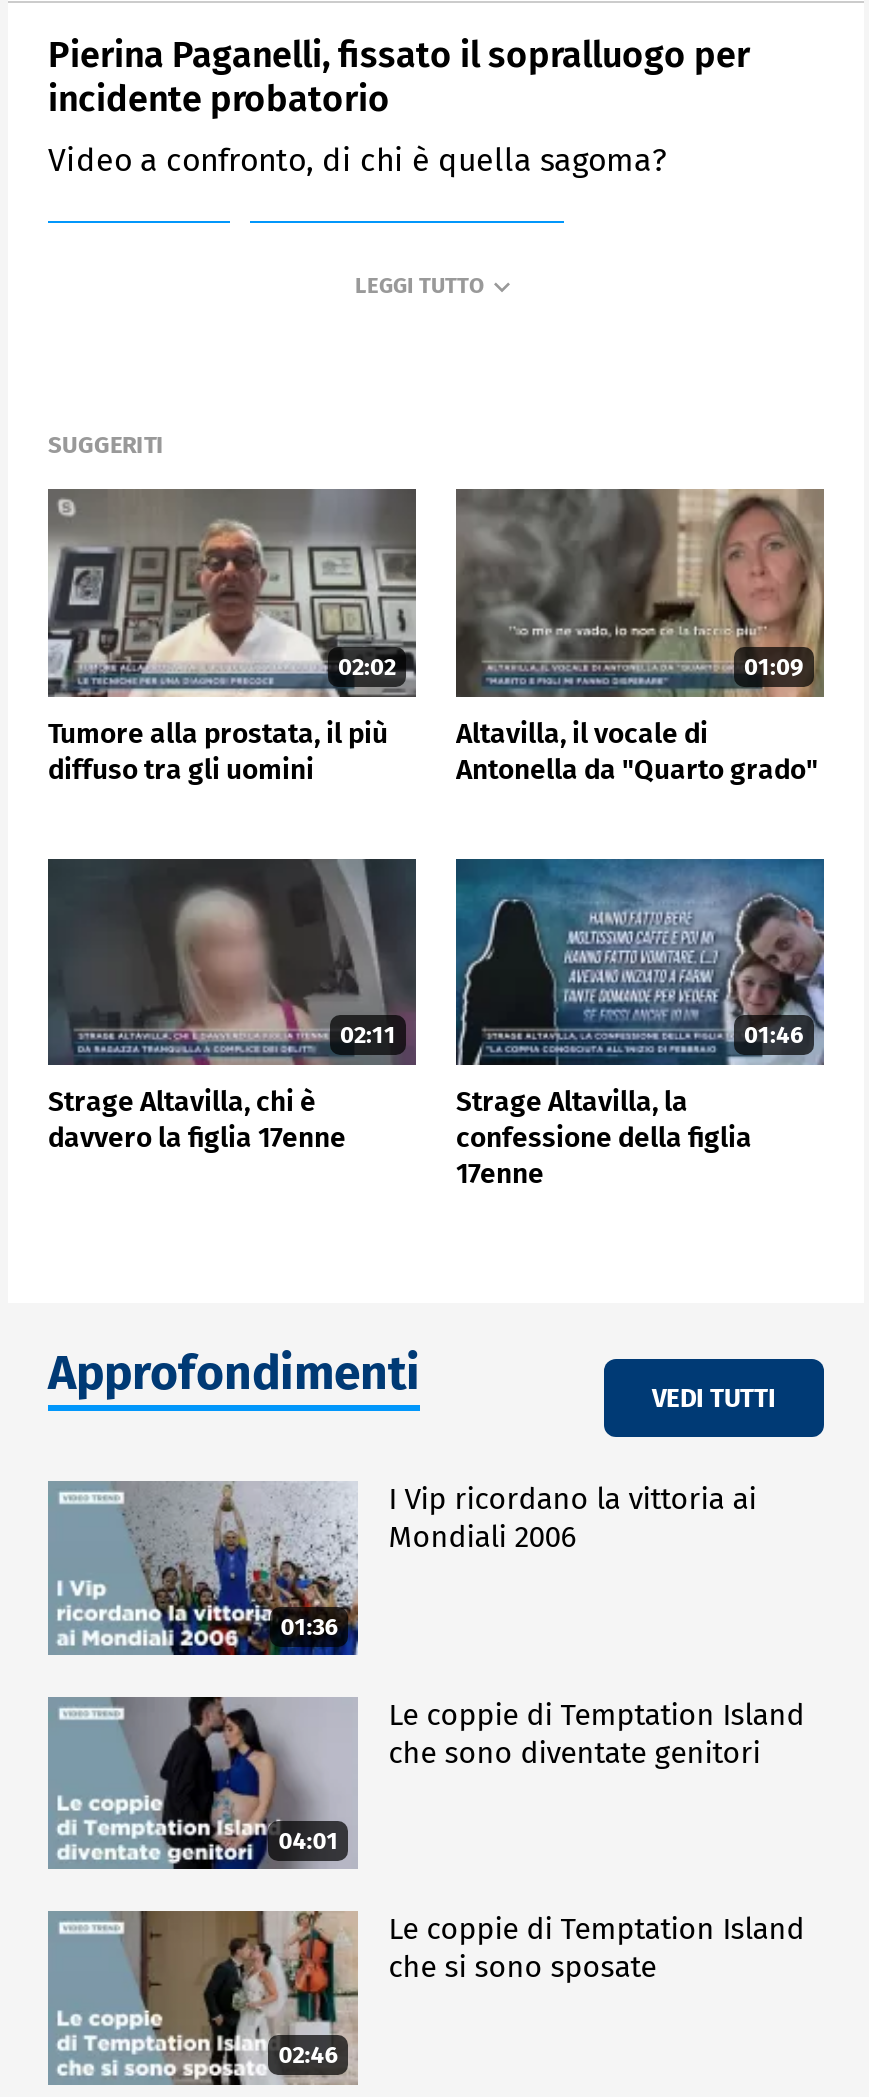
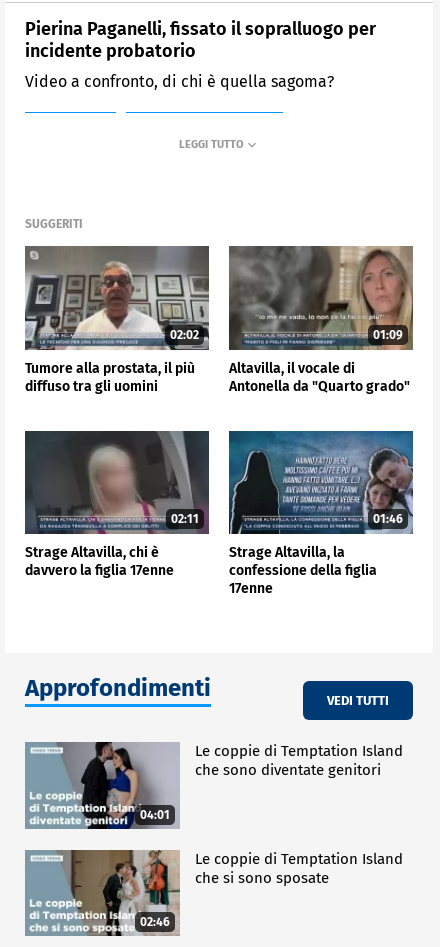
- [image]
- 01:36

- I Vip ricordano la vittoria ai
- Mondiali 2006
